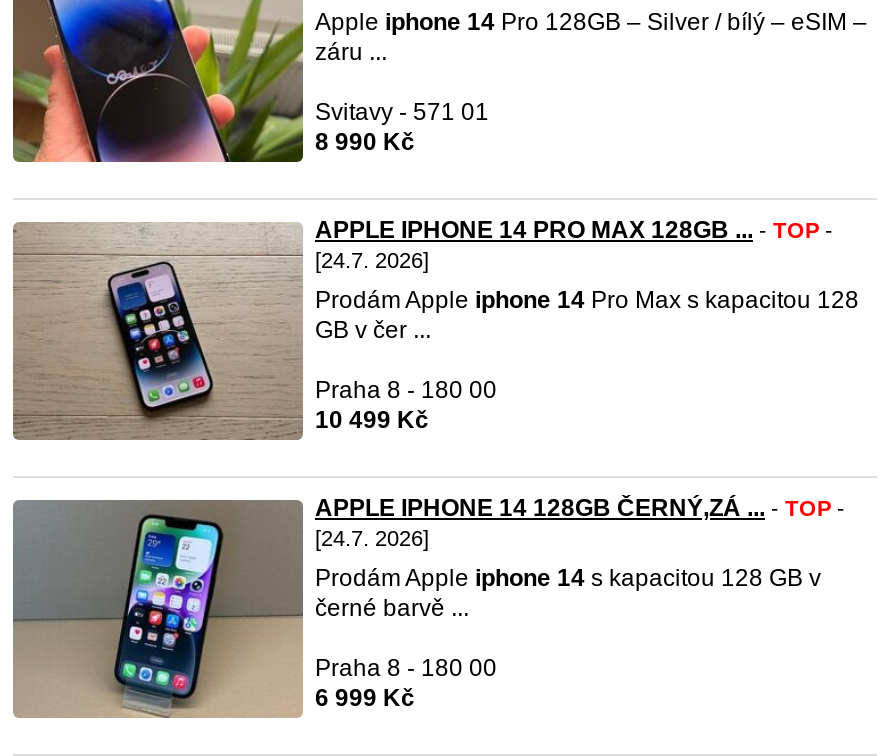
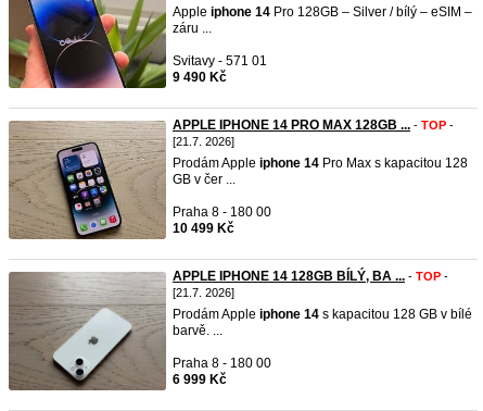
- 8 990 Kč
+ 9 490 Kč

- [24.7. 2026]
+ [21.7. 2026]

- [image]
+ [image]

- [image]
- APPLE IPHONE 14 128GB ČERNÝ,ZÁ ... - TOP -
- [24.7. 2026]
+ [image]
+ APPLE IPHONE 14 128GB BÍLÝ, BA ... - TOP -
+ [21.7. 2026]

- Prodám Apple iphone 14 s kapacitou 128 GB v
- černé barvě ...
+ Prodám Apple iphone 14 s kapacitou 128 GB v bílé
+ barvě. ...
